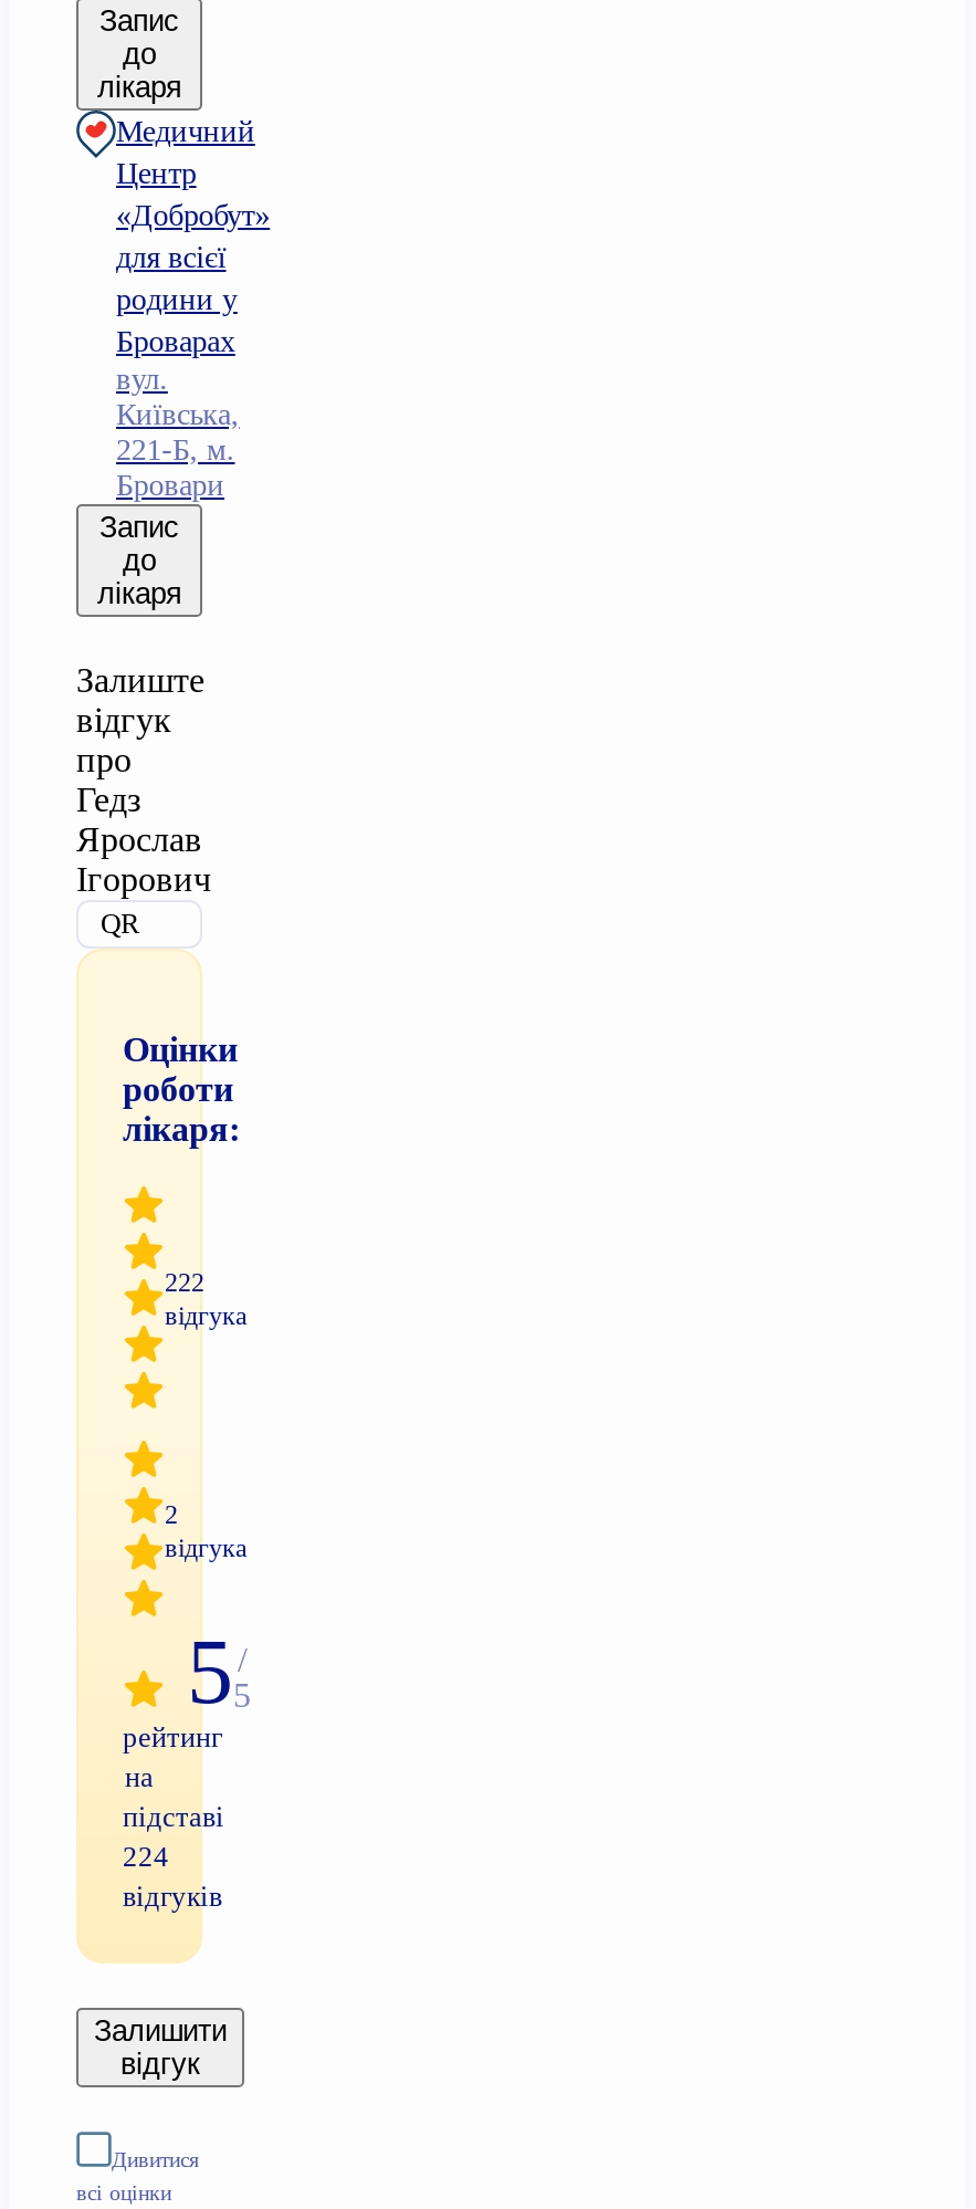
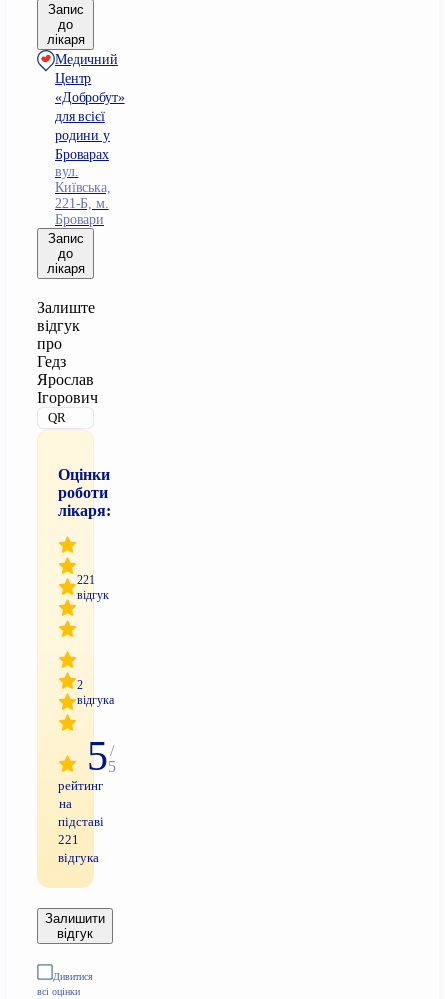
- 222
- відгука
+ 221
+ відгук

- 224
- відгуків
+ 221
+ відгука
